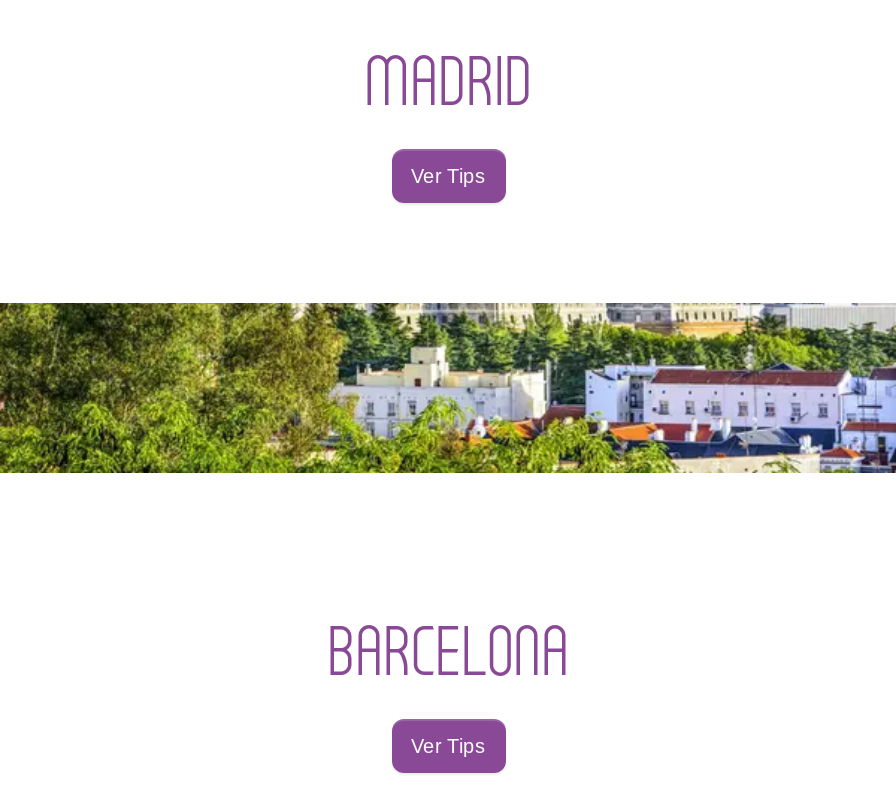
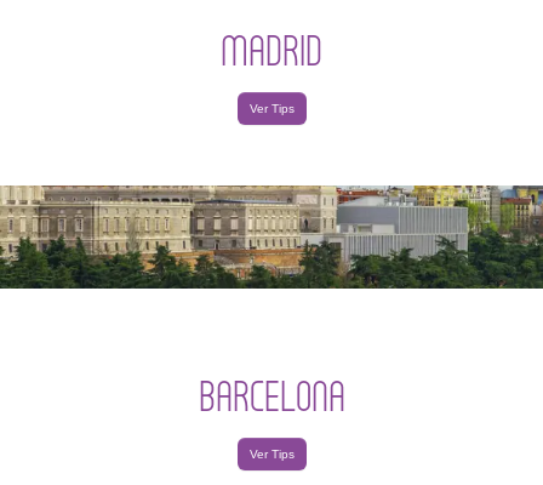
- [image]
+ [image]
